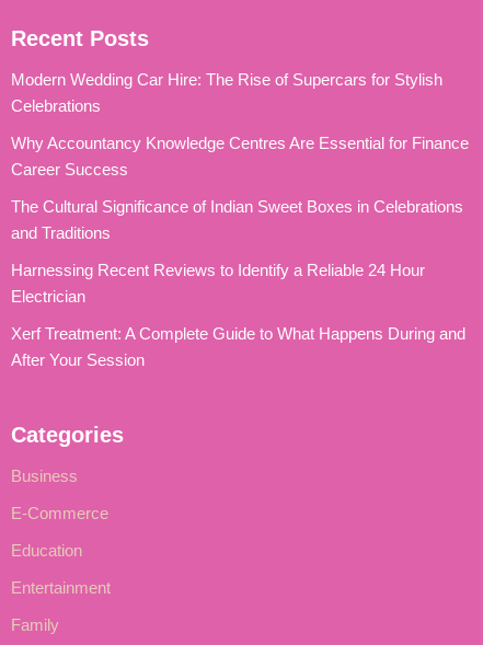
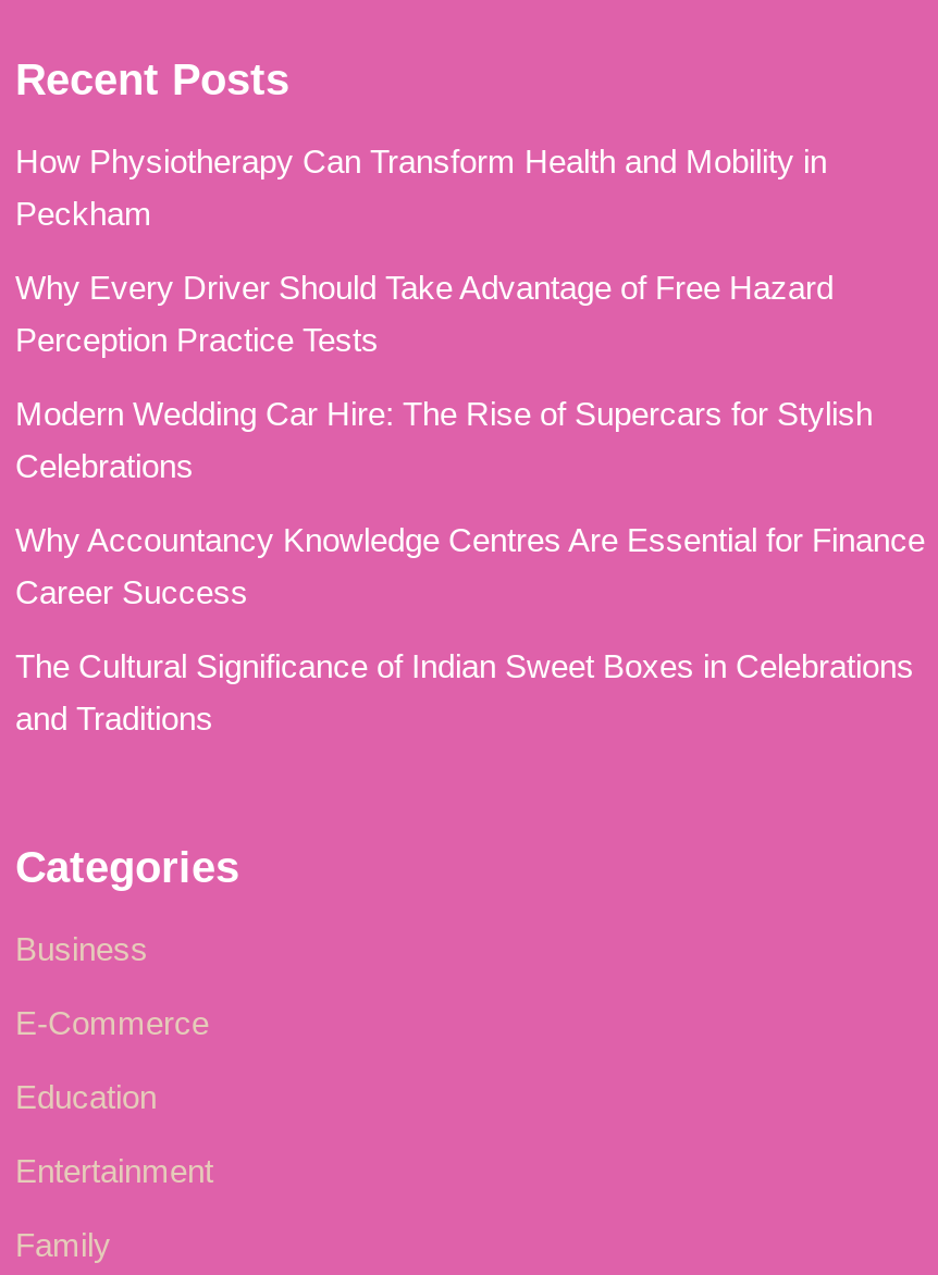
+ How Physiotherapy Can Transform Health and Mobility in
+ Peckham
+ Why Every Driver Should Take Advantage of Free Hazard
+ Perception Practice Tests

moved down: Modern Wedding Car Hire: The Rise of Supercars for Stylish | Celebrations | Why Accountancy Knowledge Centres Are Essential for Finance | Career Success | The Cultural Significance of Indian Sweet Boxes in Celebrations | and Traditions

- Harnessing Recent Reviews to Identify a Reliable 24 Hour
- Electrician
- Xerf Treatment: A Complete Guide to What Happens During and
- After Your Session
